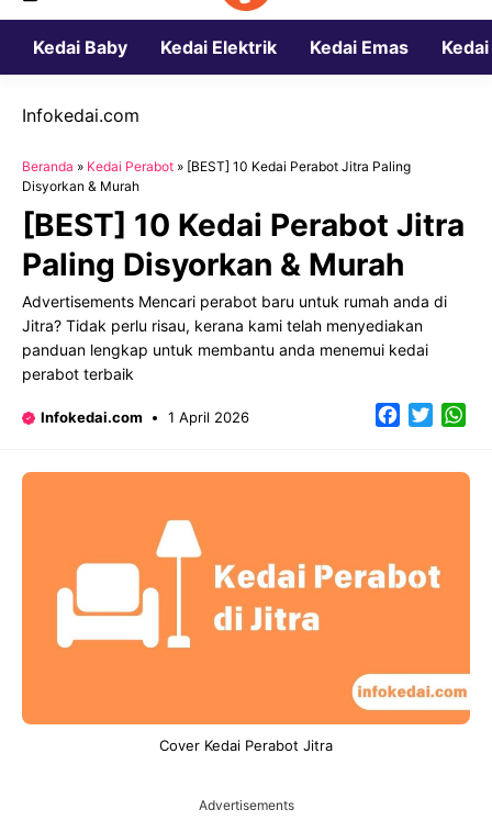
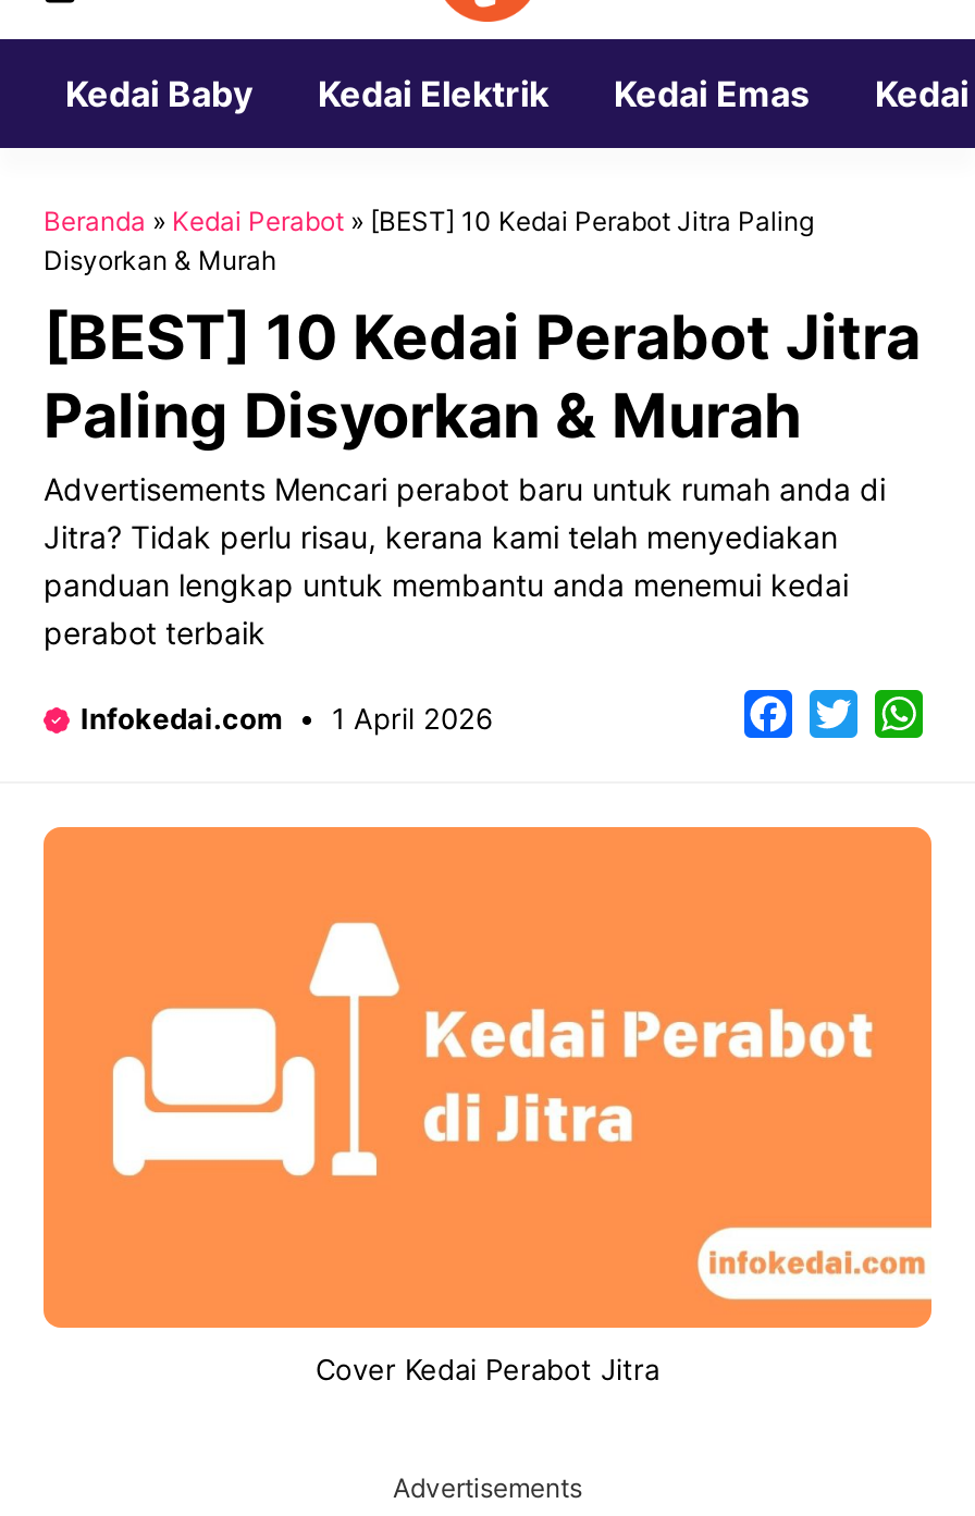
- Infokedai.com
